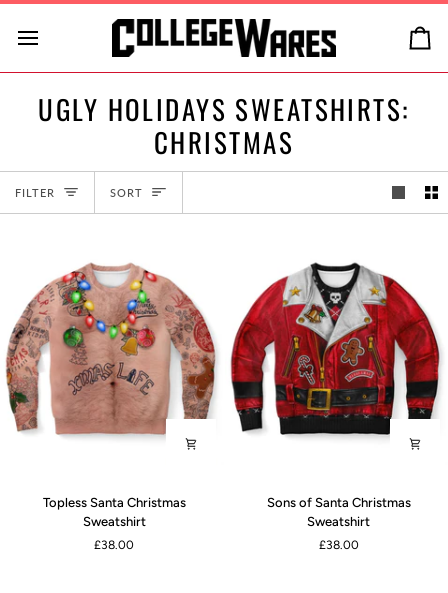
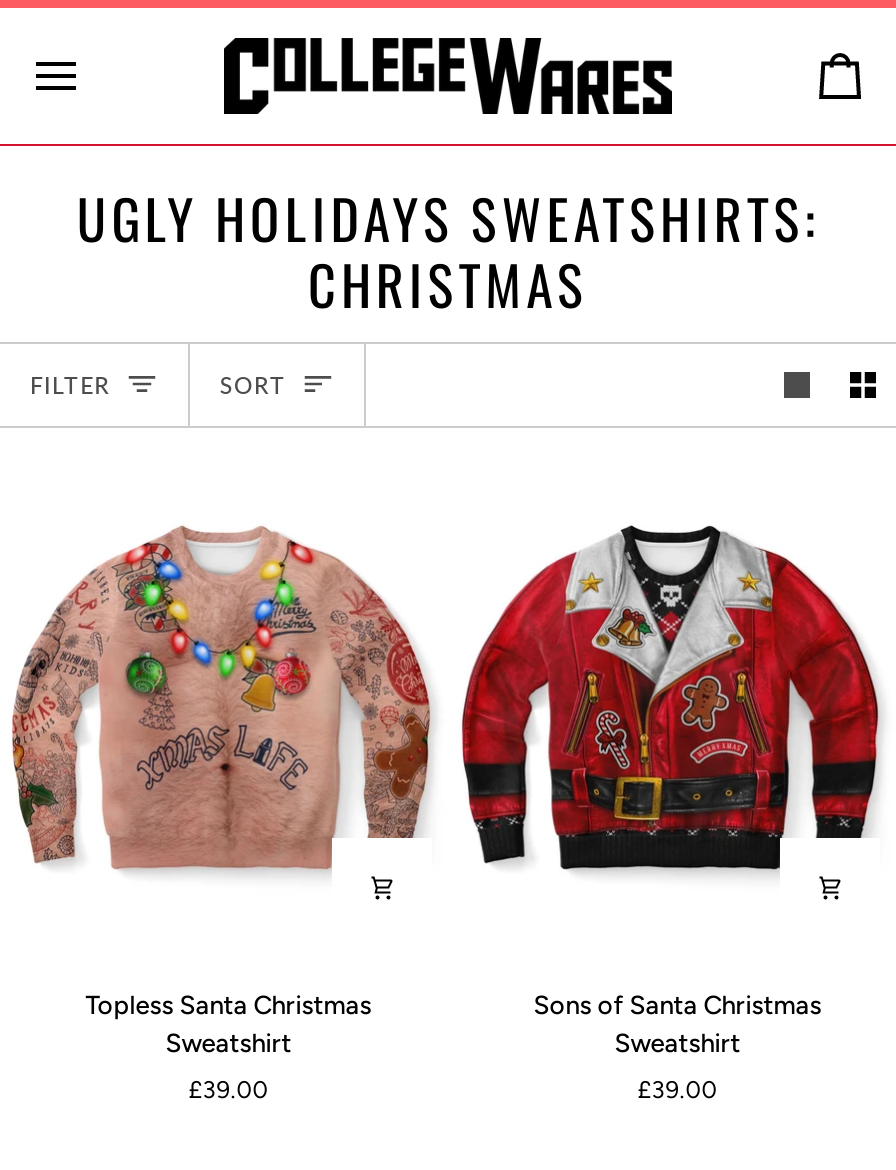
- £38.00
+ £39.00

- £38.00
+ £39.00
